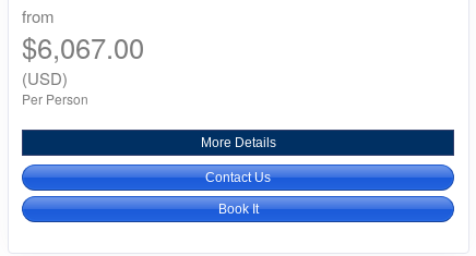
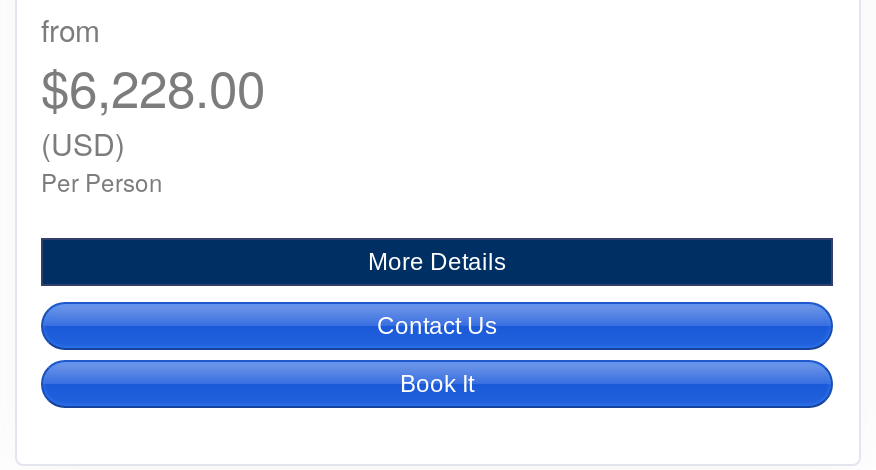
- $6,067.00
+ $6,228.00
